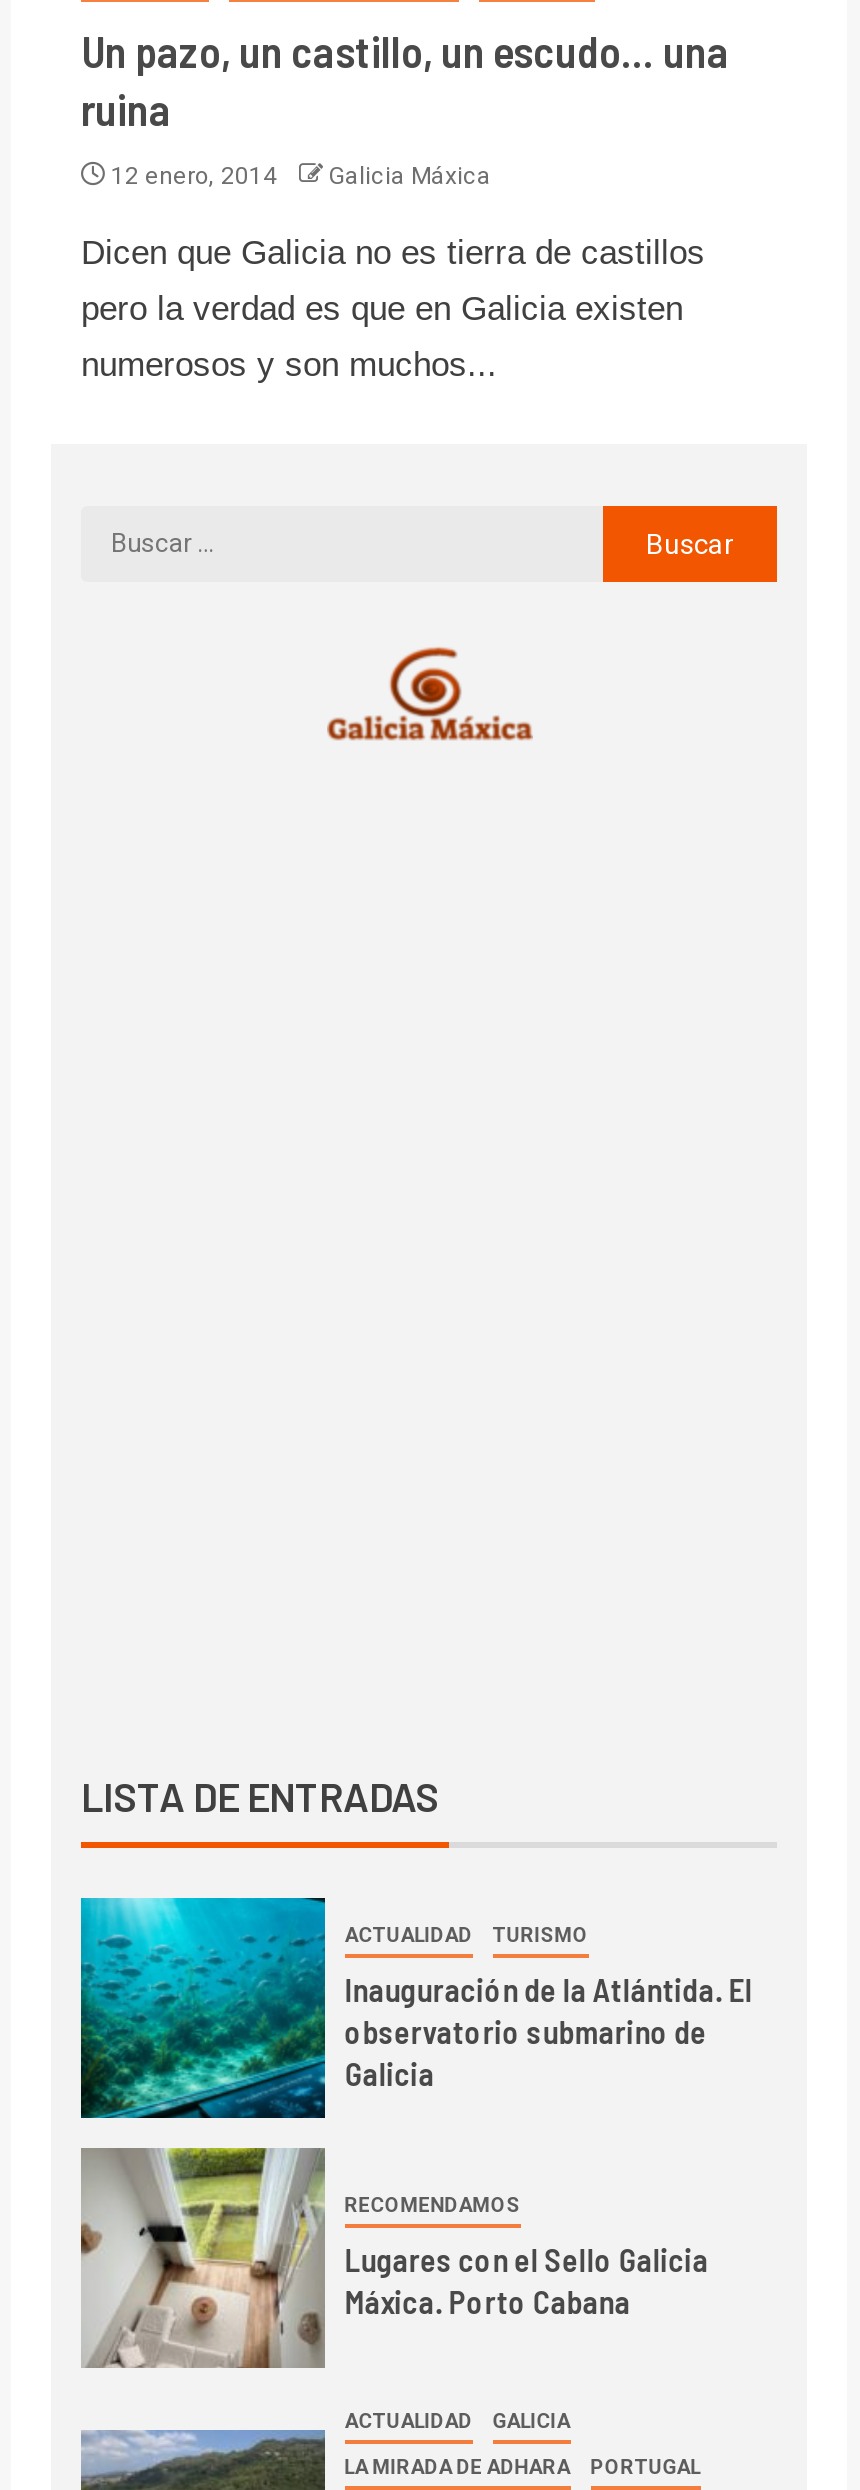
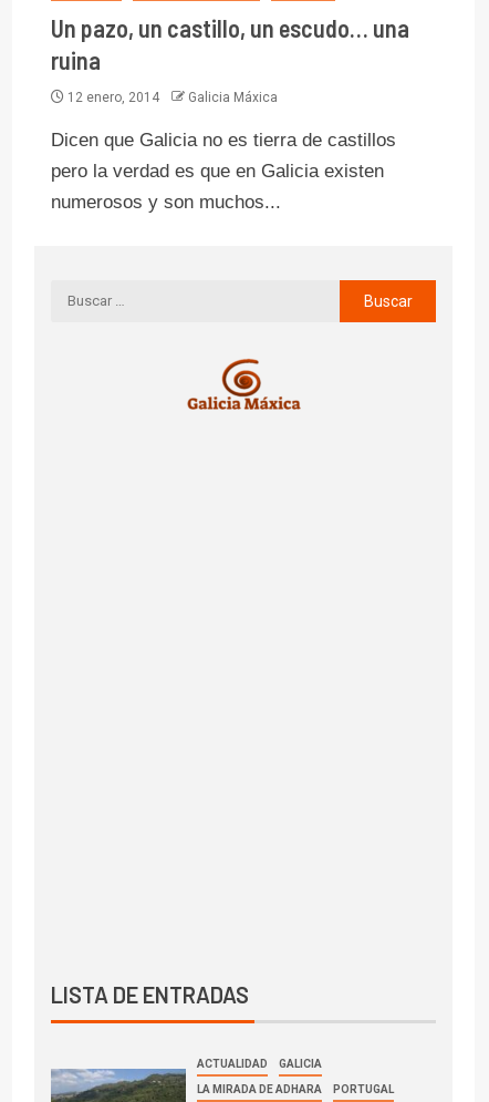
- [image]
- TURISMO
- Inauguración de la Atlántida. El
- observatorio submarino de
- Galicia

- [image]
- RECOMENDAMOS
- Lugares con el Sello Galicia
- Máxica. Porto Cabana
- ACTUALIDAD
